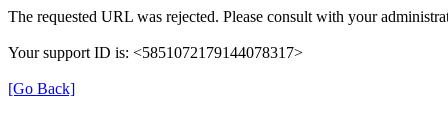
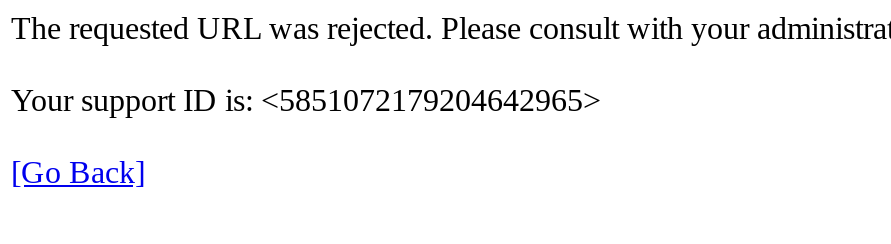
- Your support ID is: <5851072179144078317>
+ Your support ID is: <5851072179204642965>
